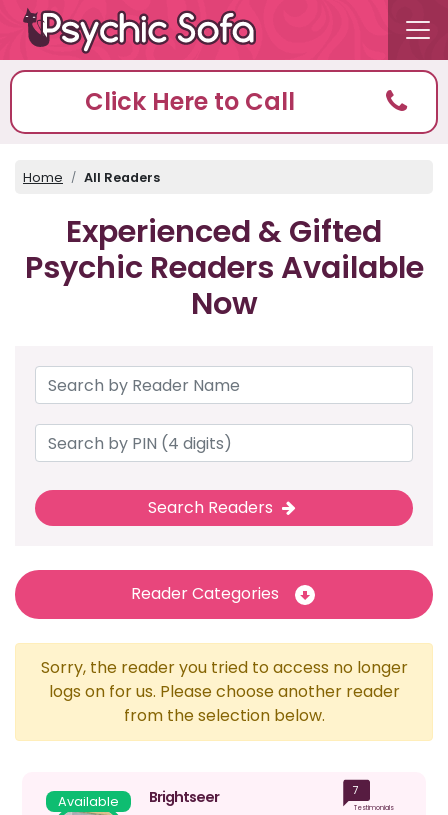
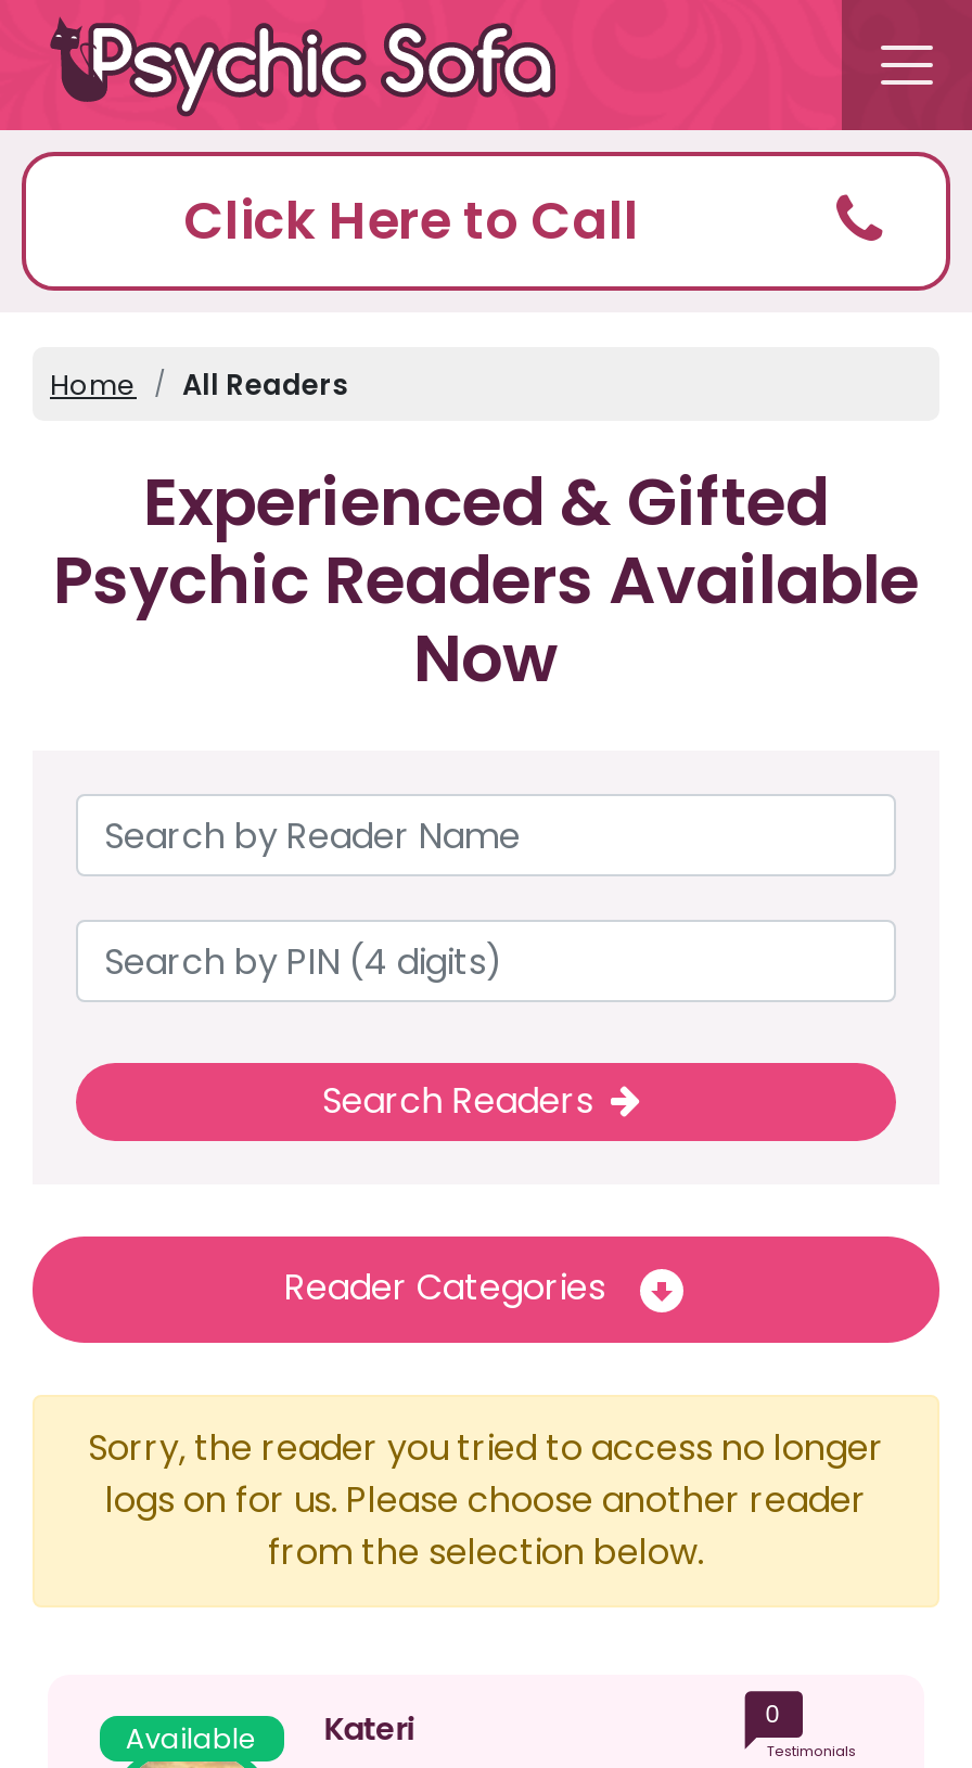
- Brightseer
- 7
+ Kateri
+ 0
